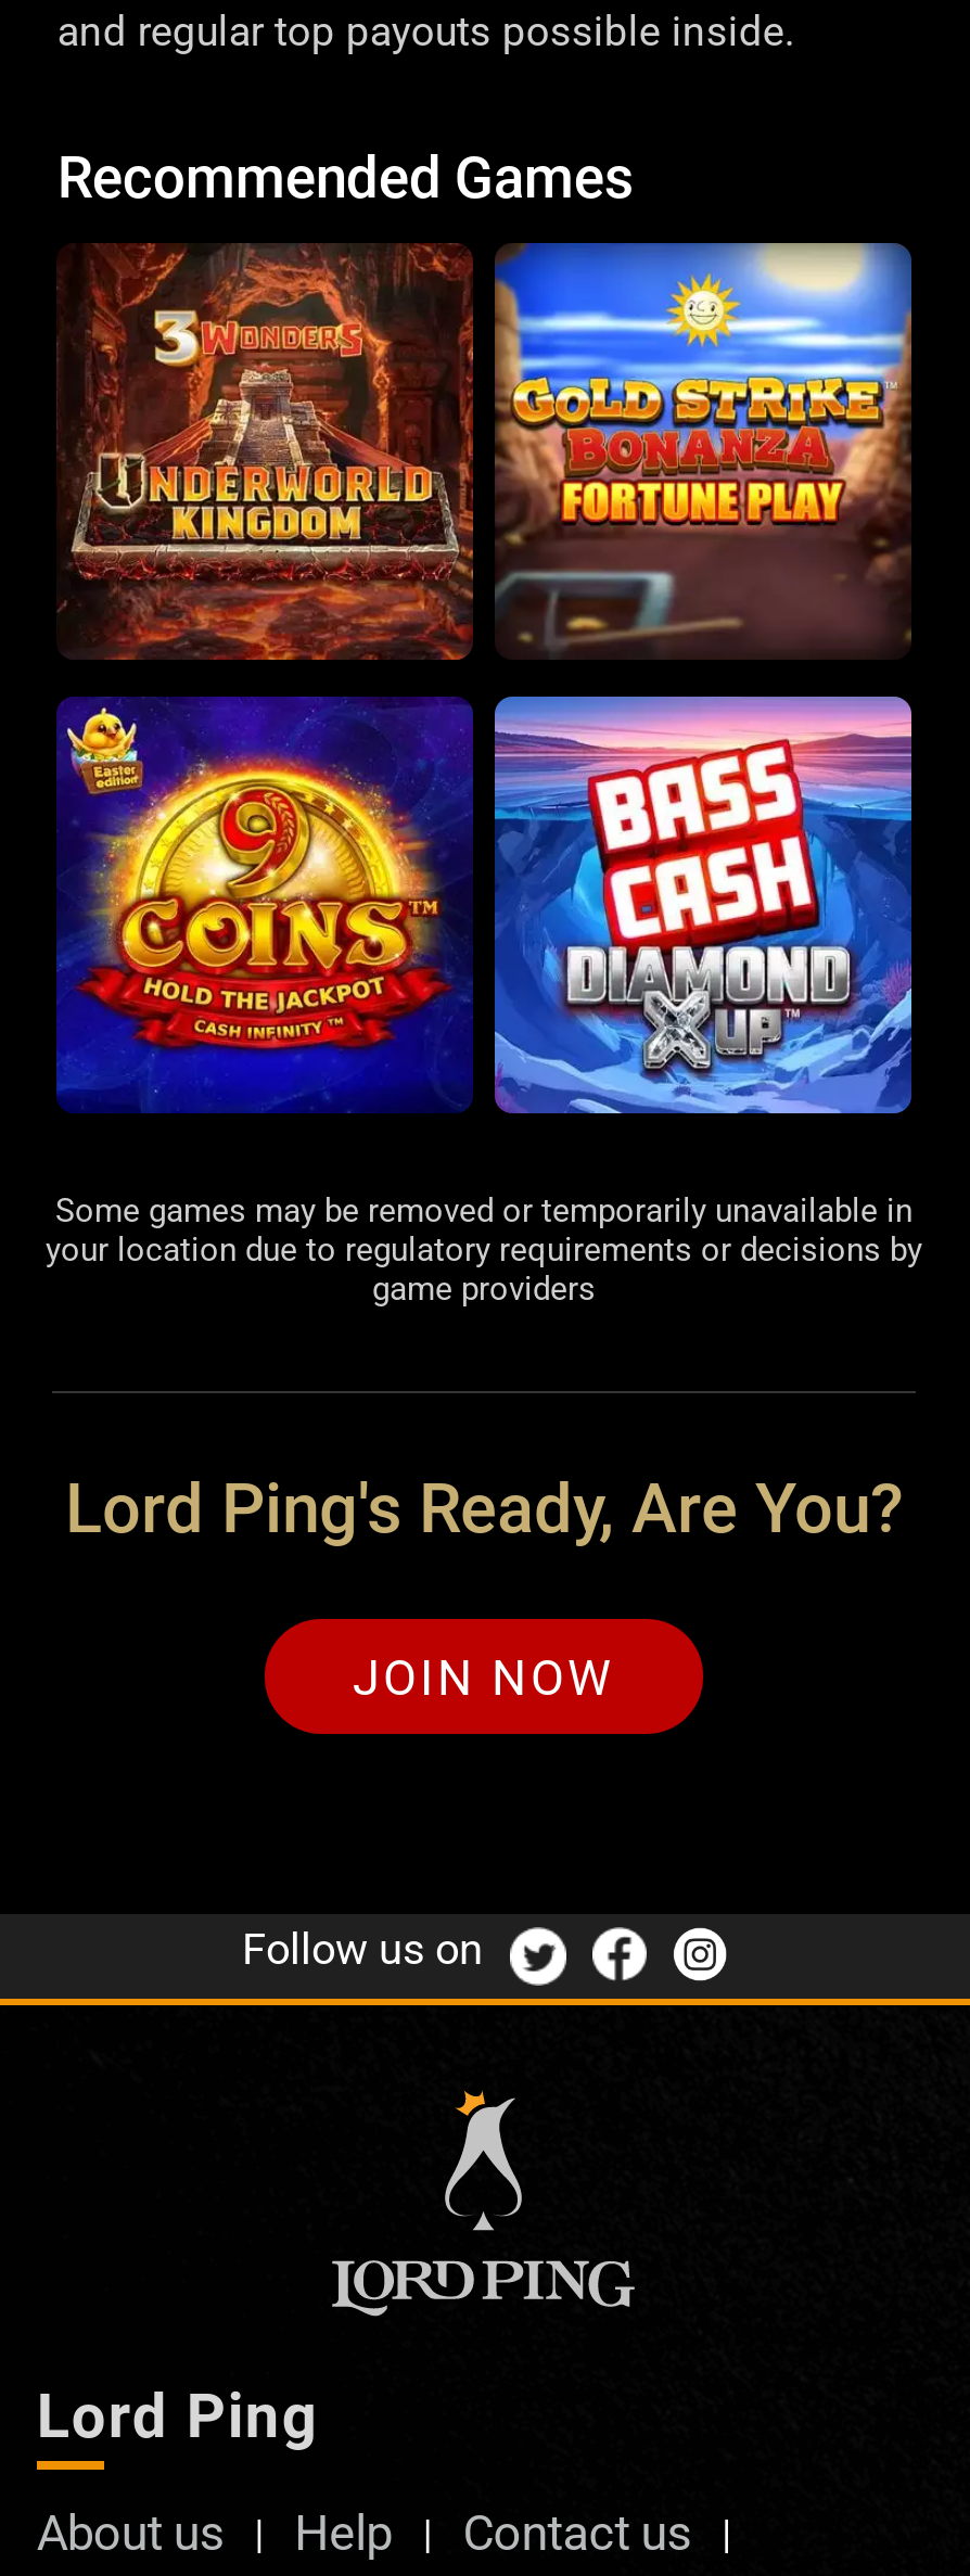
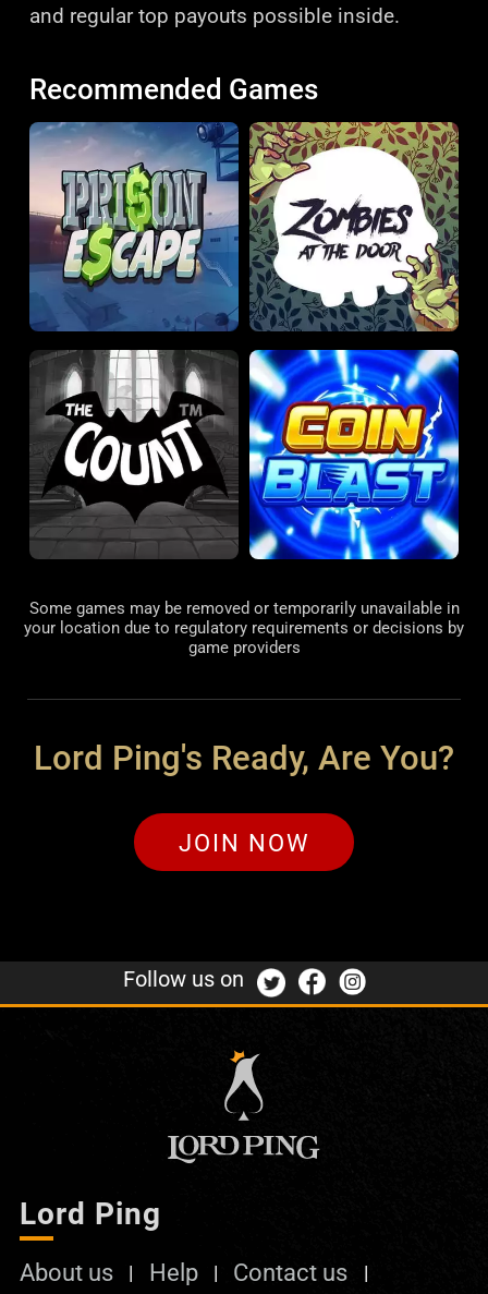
- [image]
+ [image]

- [image]
+ [image]

- [image]
+ [image]

- [image]
+ [image]
